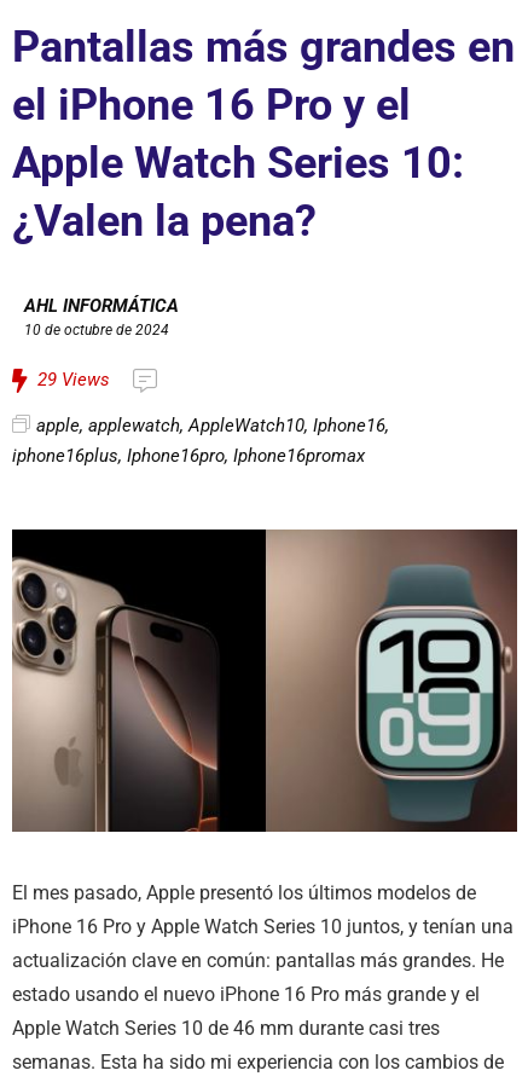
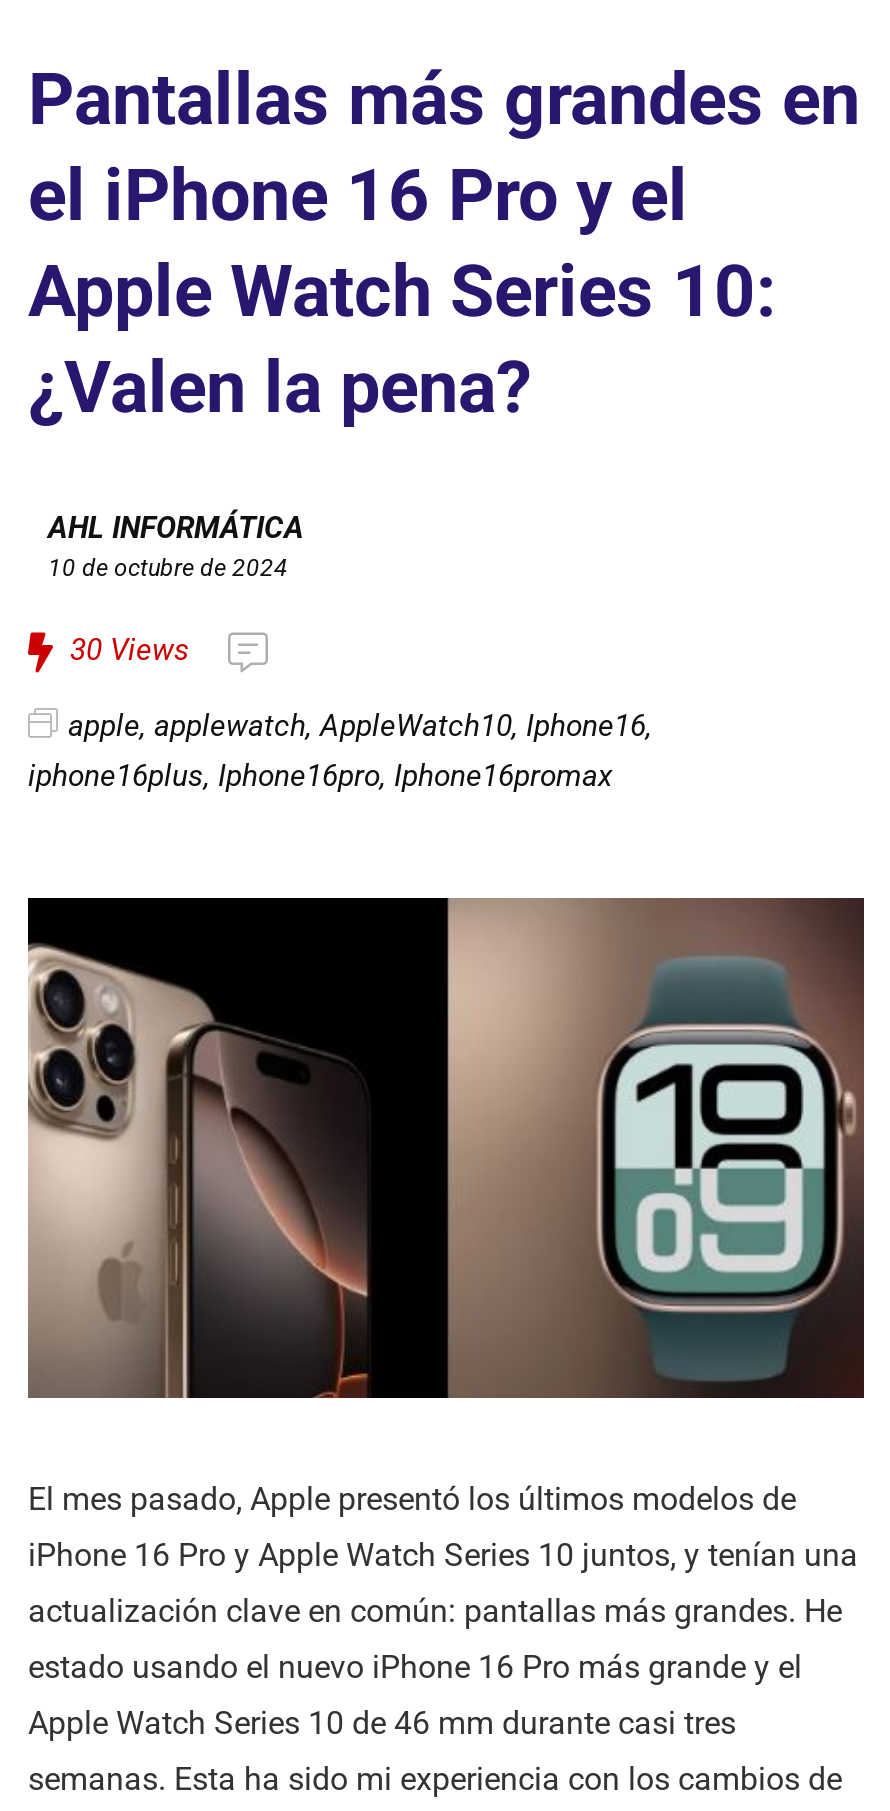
- 29 Views
+ 30 Views
